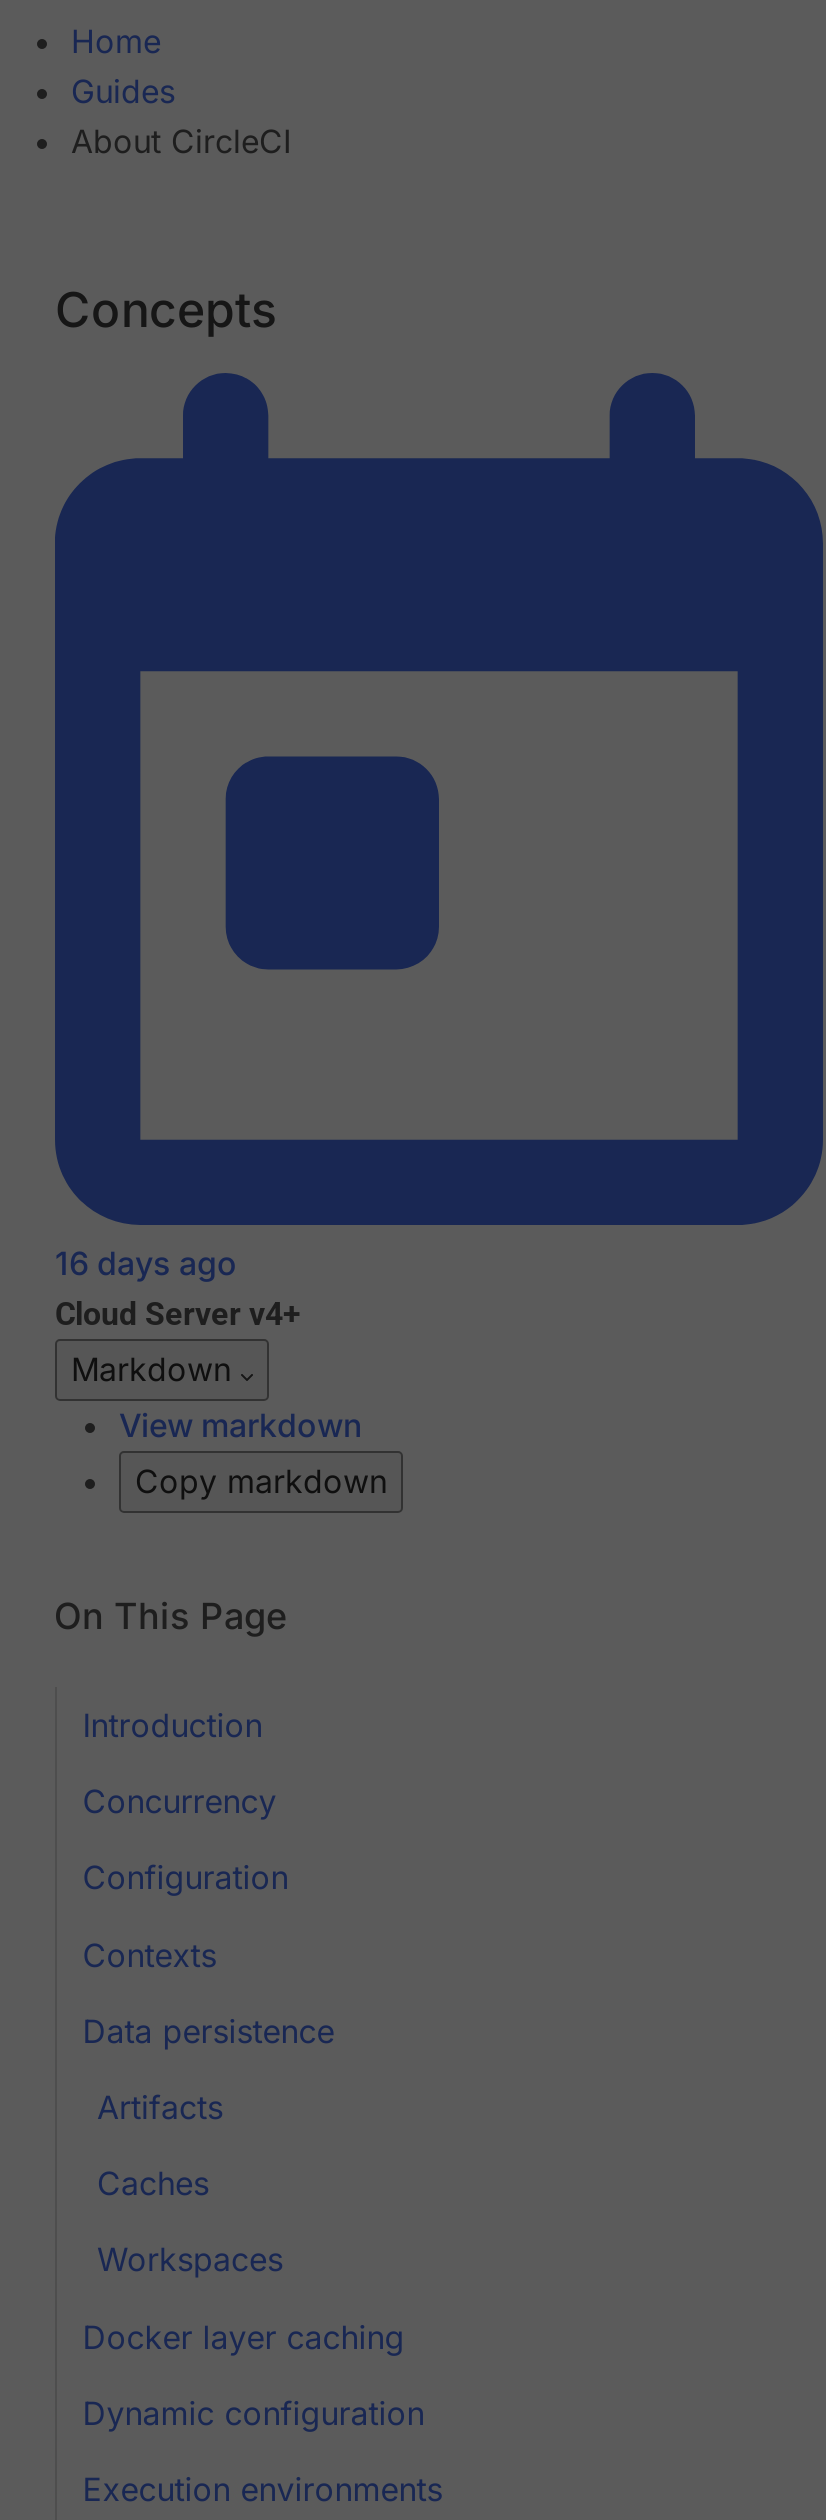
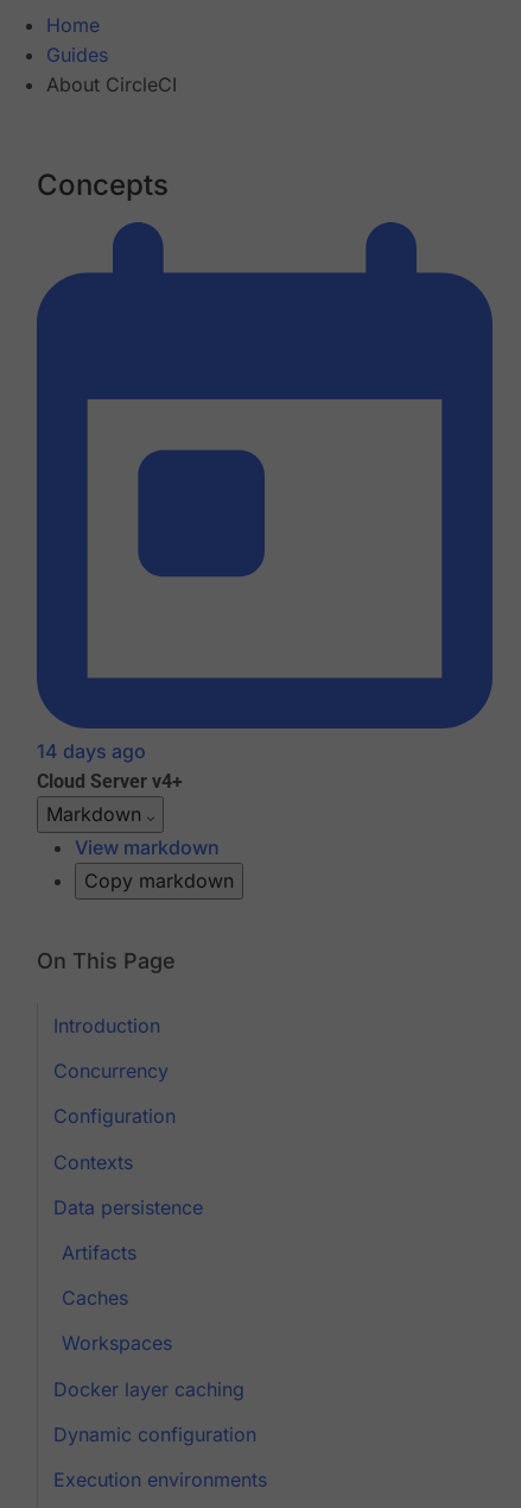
- 16 days ago
+ 14 days ago
